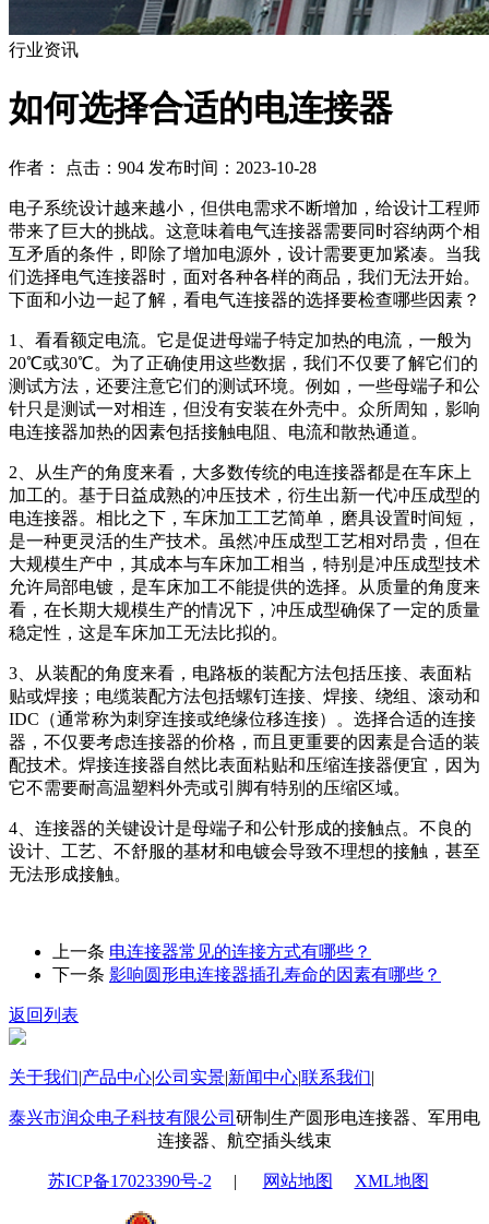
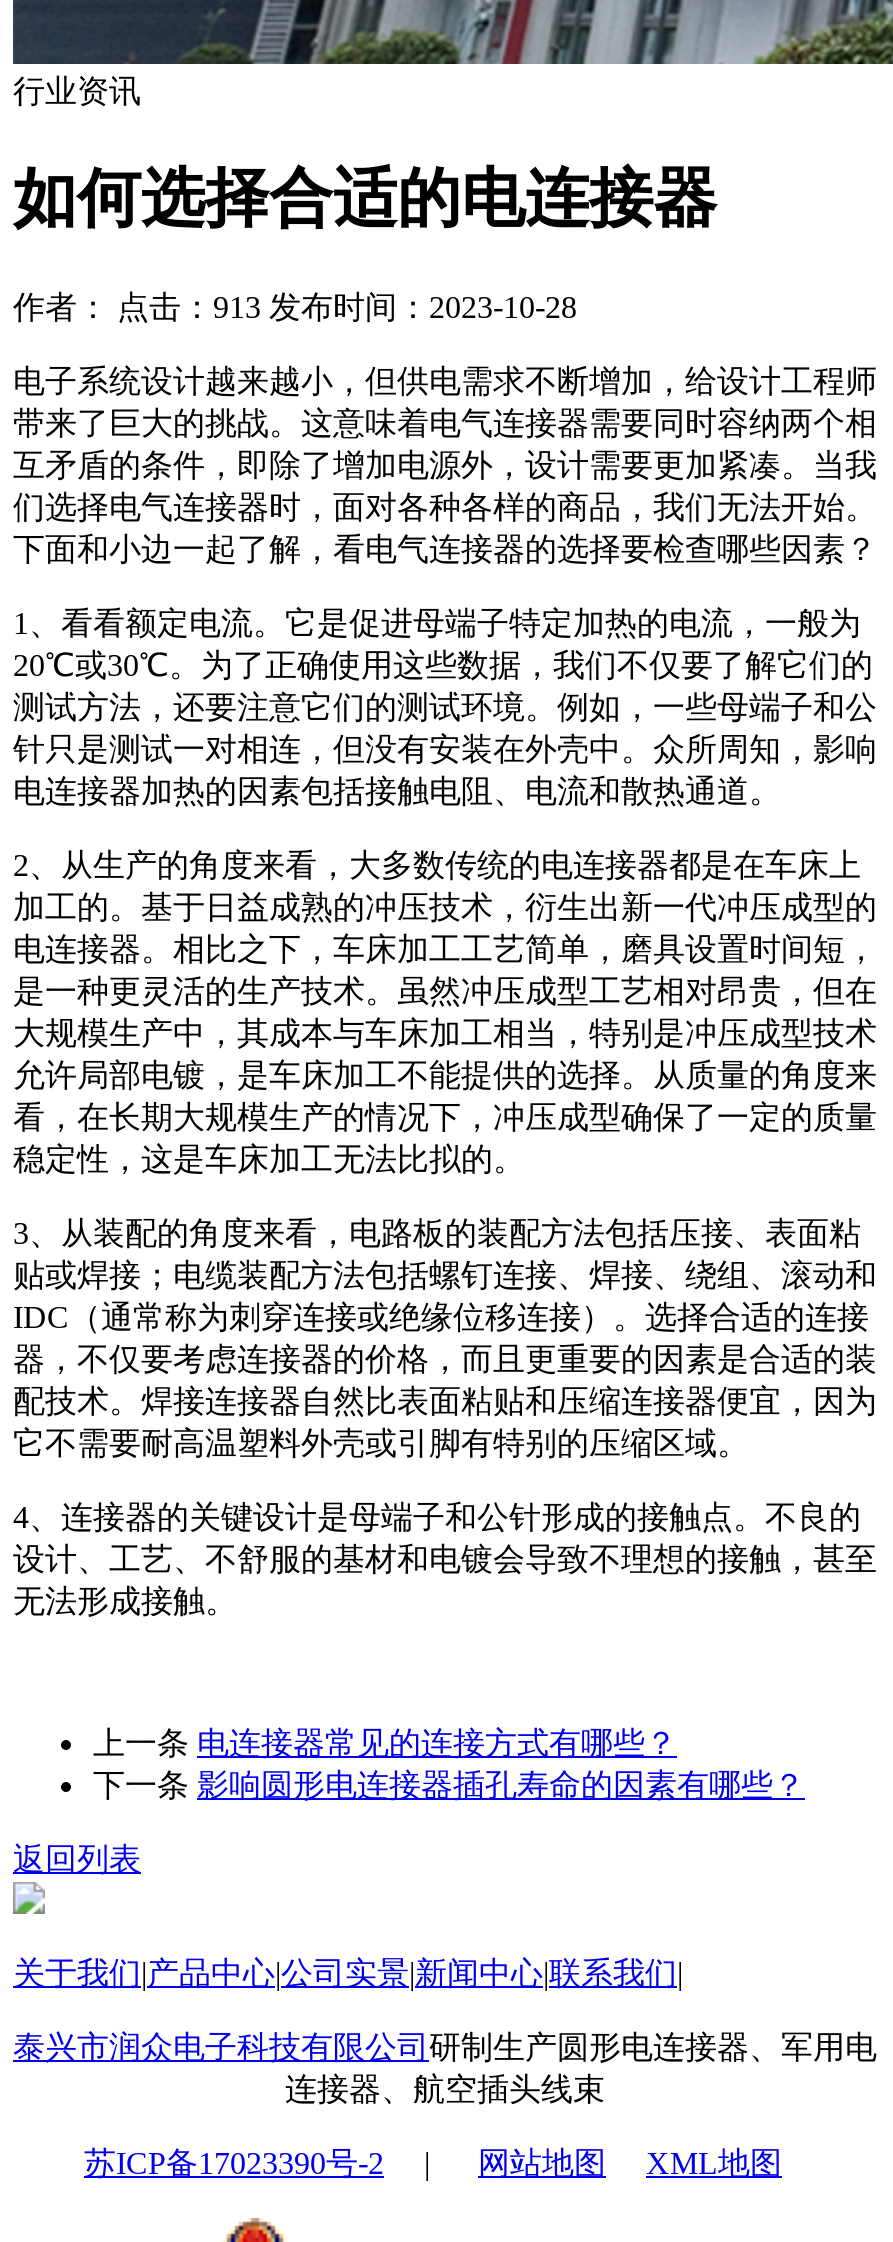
- 作者： 点击：904 发布时间：2023-10-28
+ 作者： 点击：913 发布时间：2023-10-28
